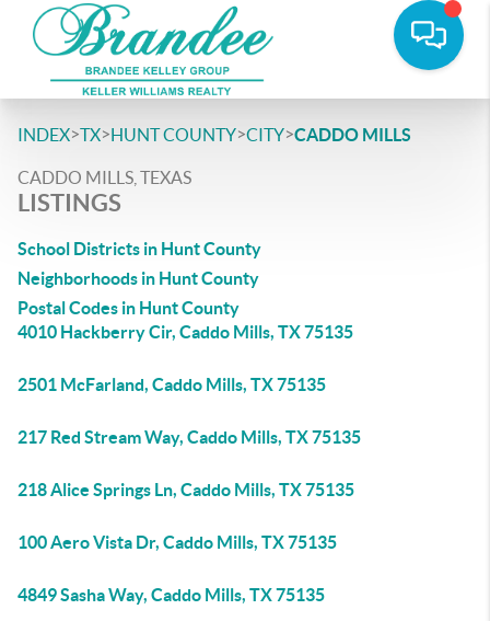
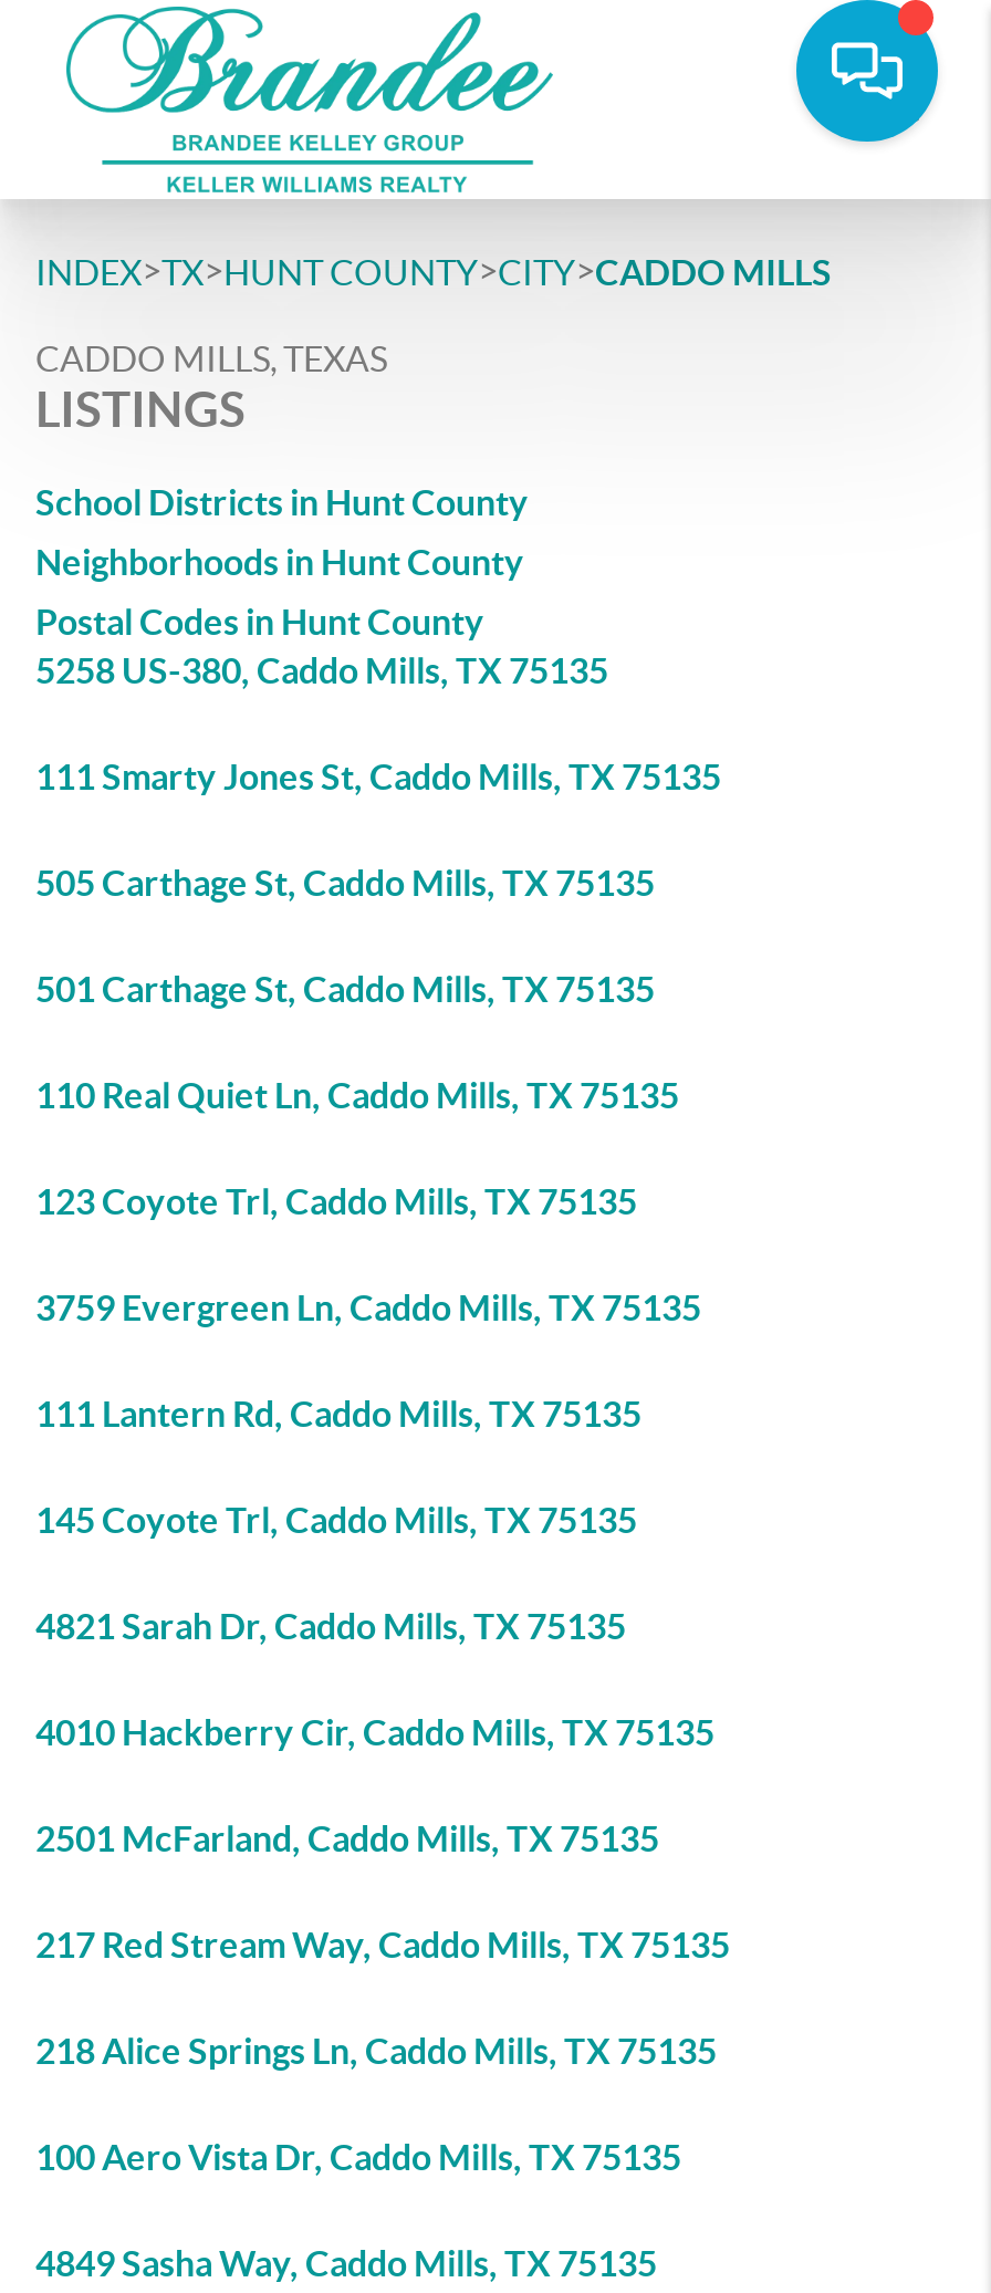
+ 5258 US-380, Caddo Mills, TX 75135
+ 111 Smarty Jones St, Caddo Mills, TX 75135
+ 505 Carthage St, Caddo Mills, TX 75135
+ 501 Carthage St, Caddo Mills, TX 75135
+ 110 Real Quiet Ln, Caddo Mills, TX 75135
+ 123 Coyote Trl, Caddo Mills, TX 75135
+ 3759 Evergreen Ln, Caddo Mills, TX 75135
+ 111 Lantern Rd, Caddo Mills, TX 75135
+ 145 Coyote Trl, Caddo Mills, TX 75135
+ 4821 Sarah Dr, Caddo Mills, TX 75135
